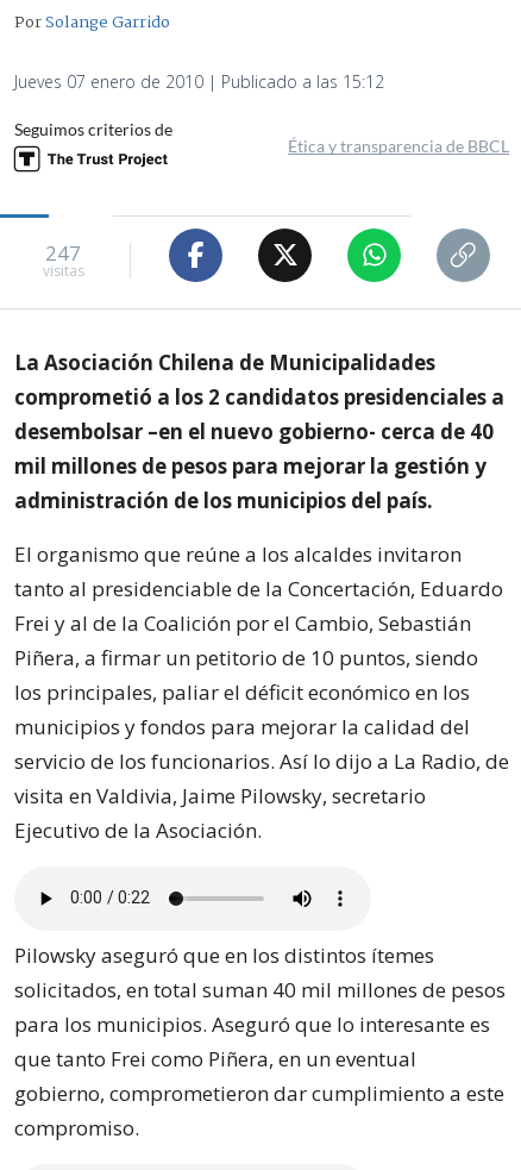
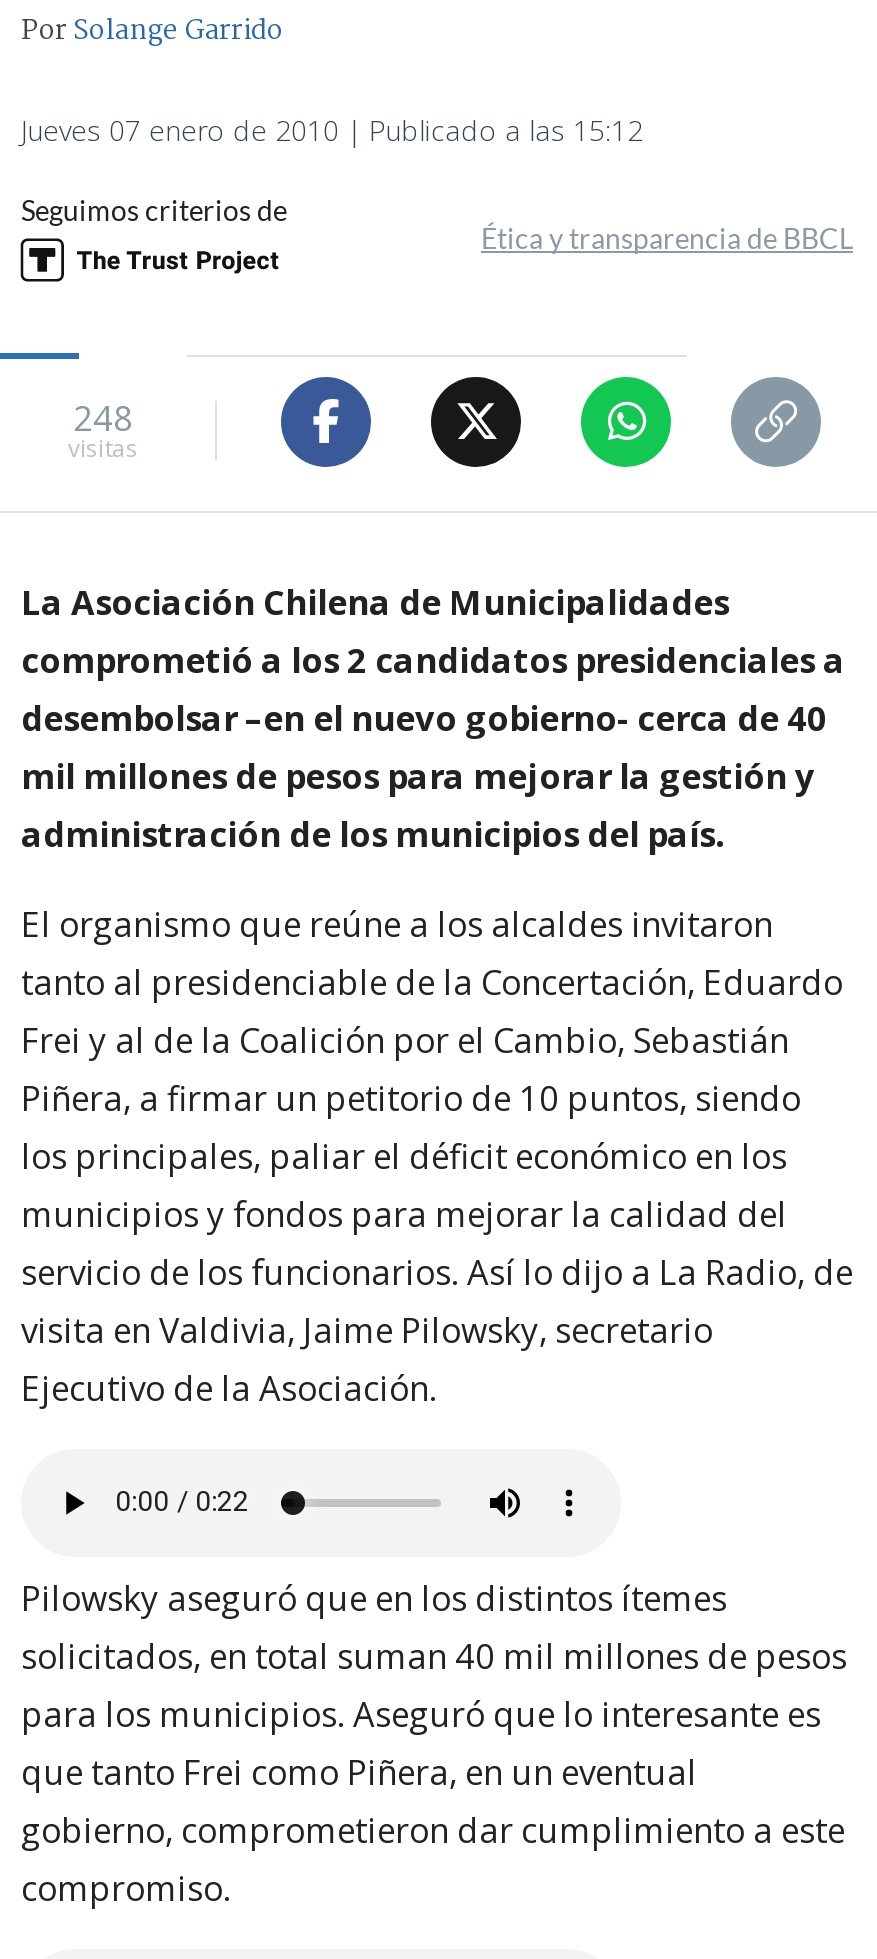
- 247
+ 248
